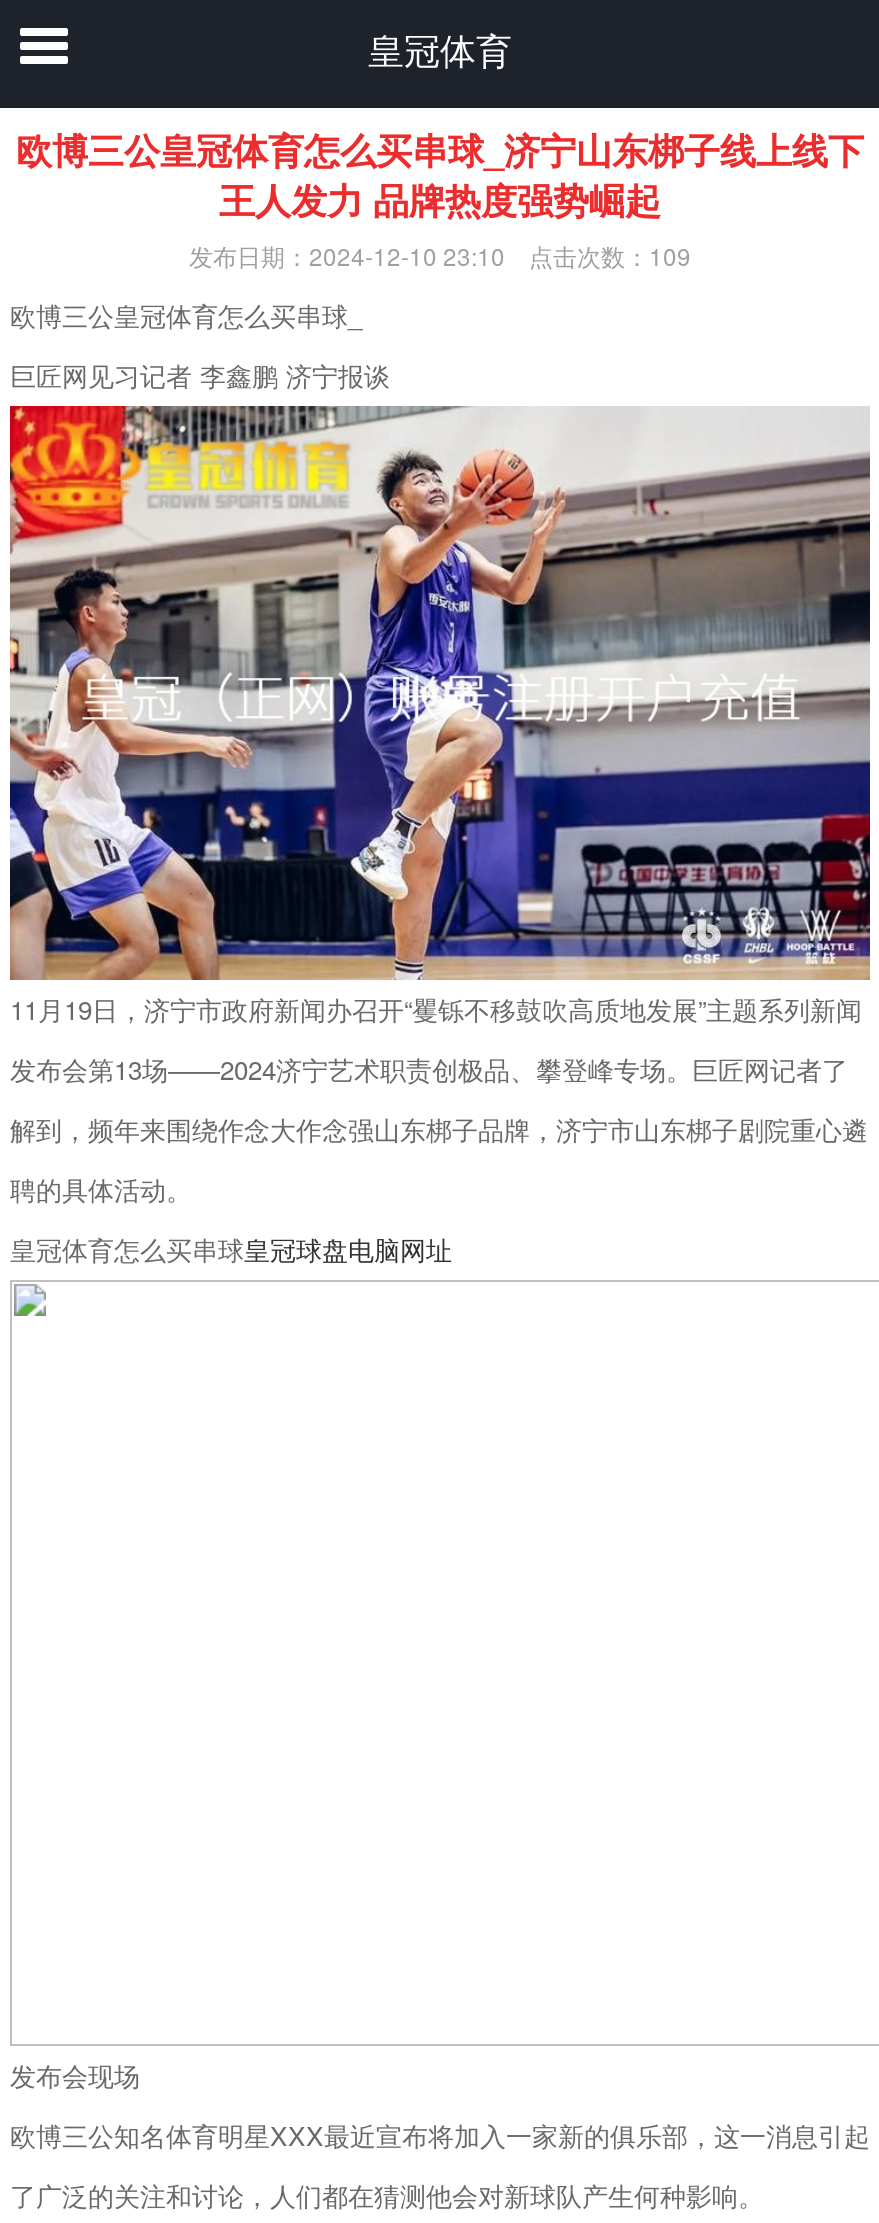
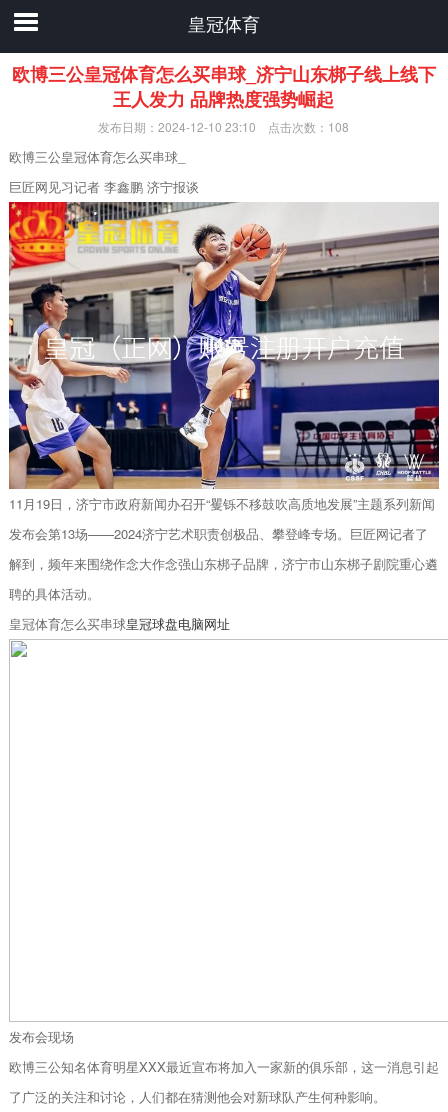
- 发布日期：2024-12-10 23:10 点击次数：109
+ 发布日期：2024-12-10 23:10 点击次数：108
